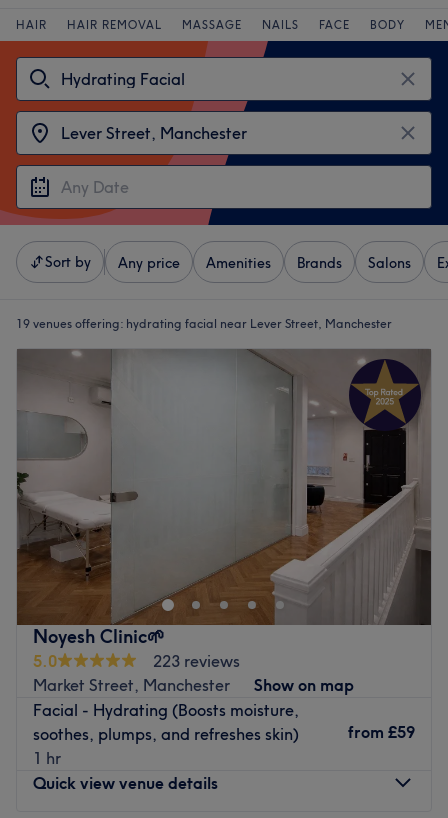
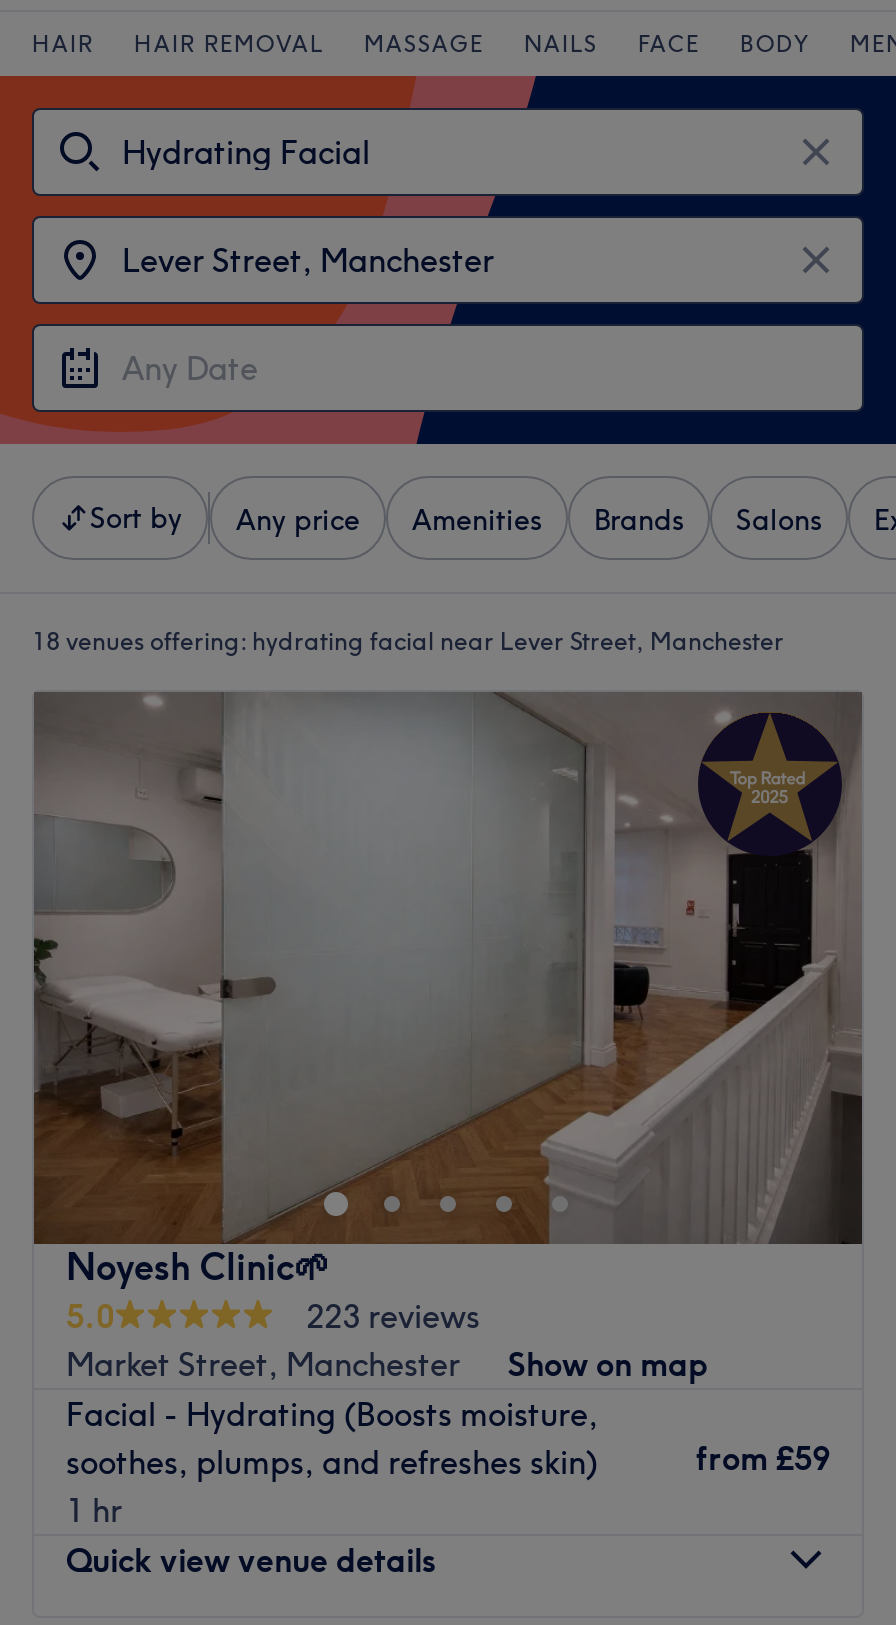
- 19 venues offering: hydrating facial near Lever Street, Manchester
+ 18 venues offering: hydrating facial near Lever Street, Manchester
